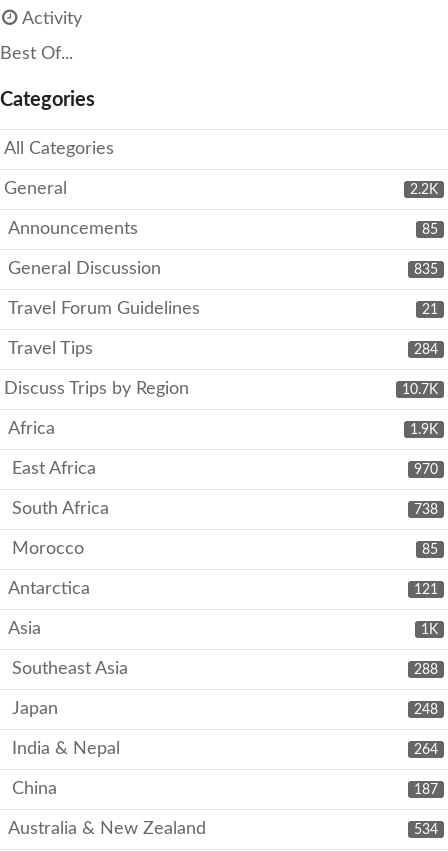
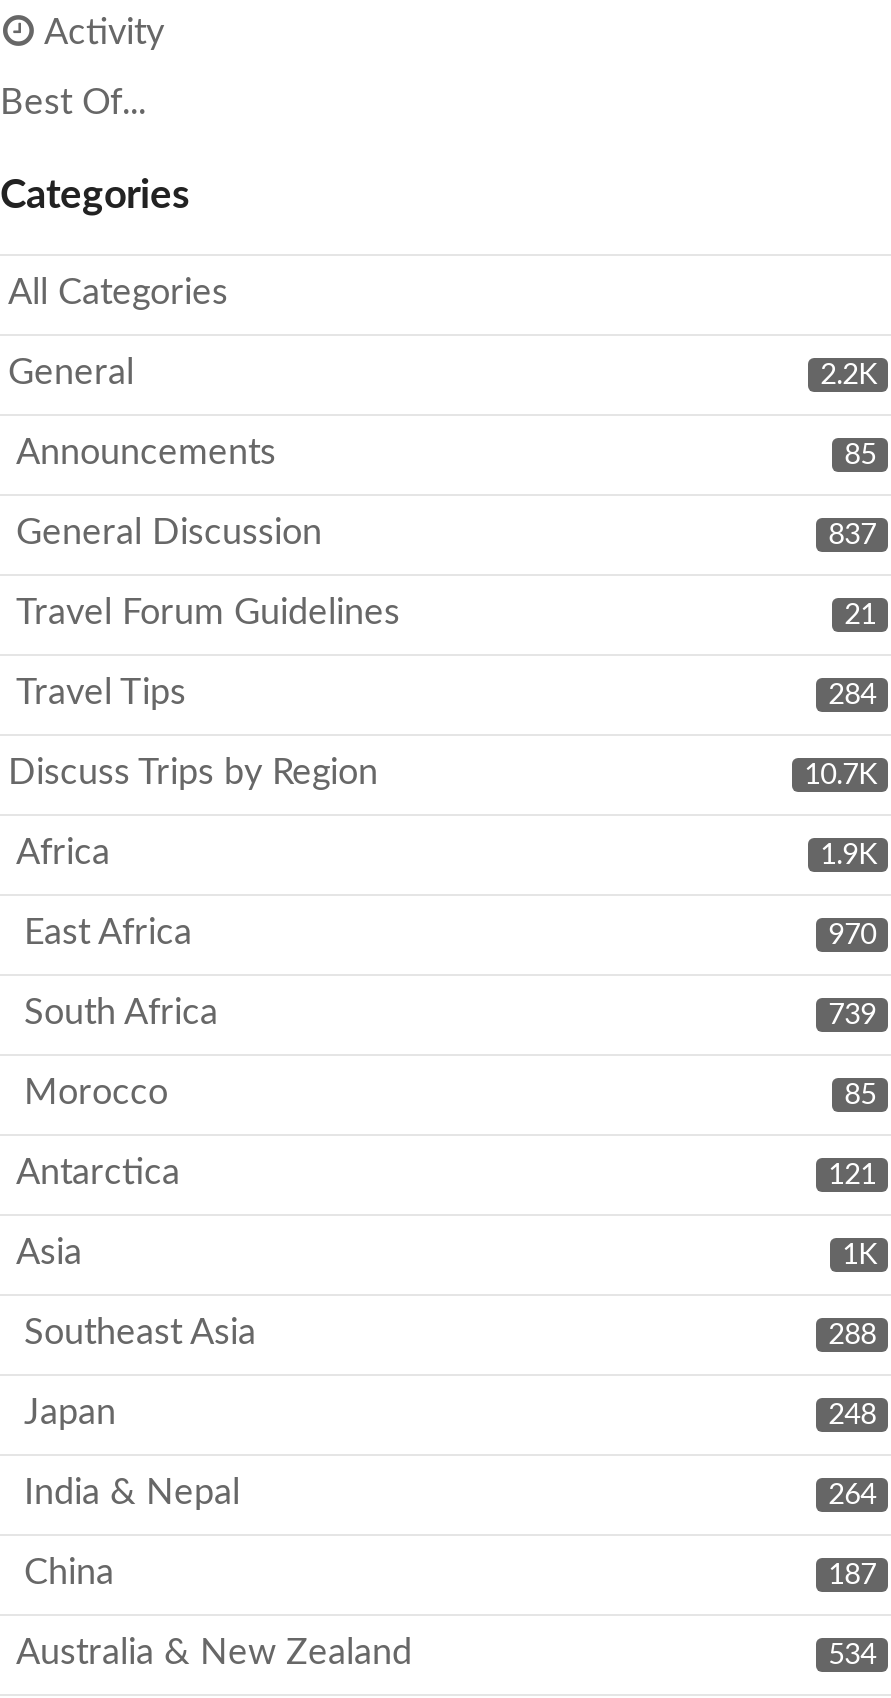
- 835
+ 837

- 738
+ 739
